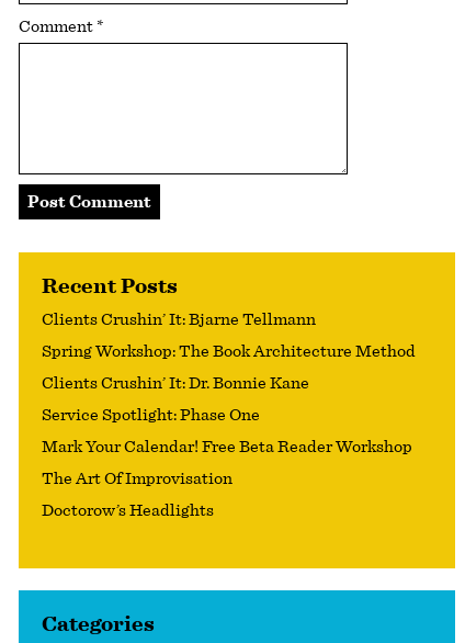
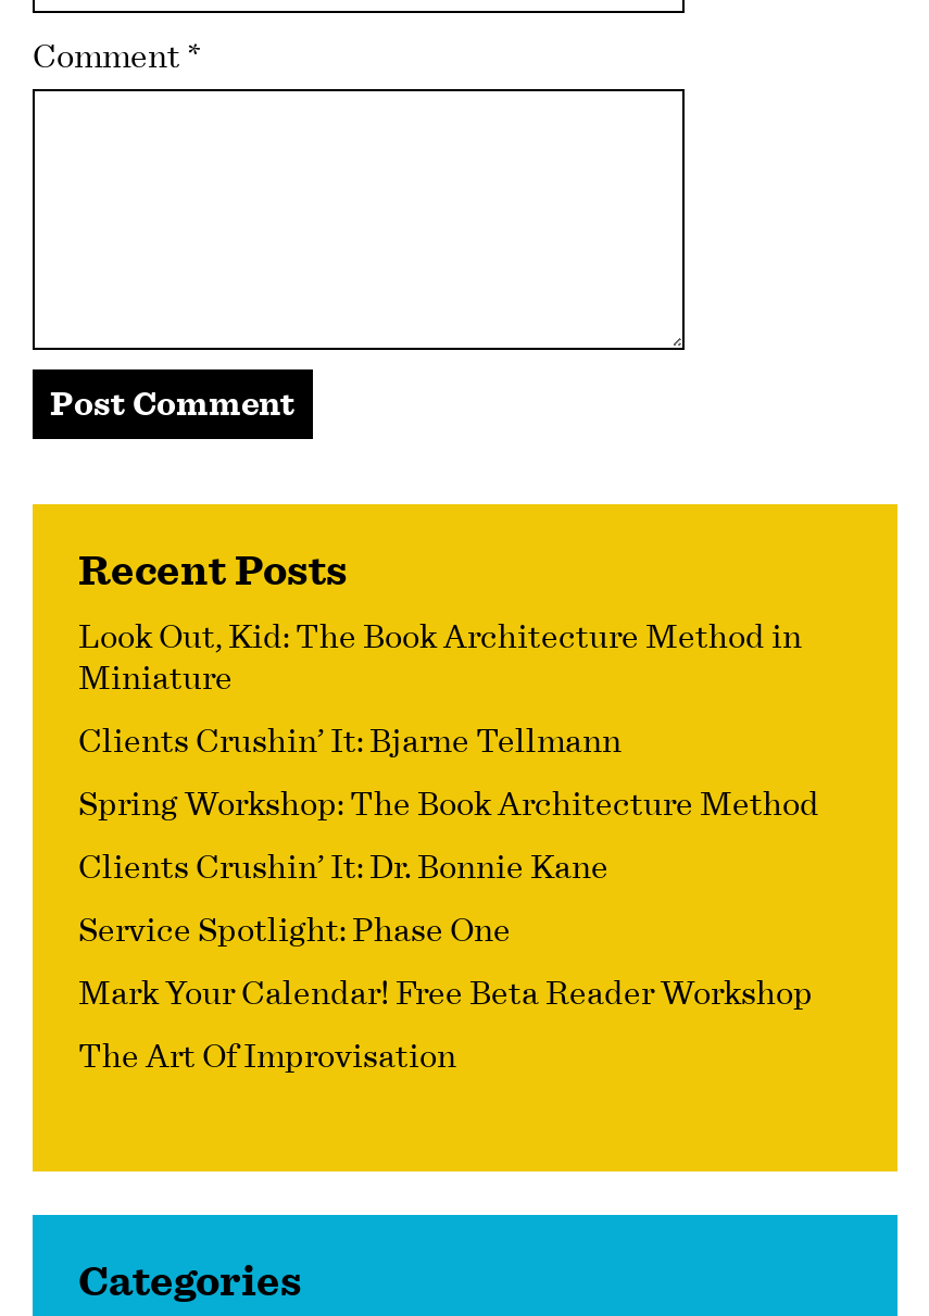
+ Look Out, Kid: The Book Architecture Method in
+ Miniature

moved down: Clients Crushin’ It: Bjarne Tellmann | Spring Workshop: The Book Architecture Method | Clients Crushin’ It: Dr. Bonnie Kane | Service Spotlight: Phase One | Mark Your Calendar! Free Beta Reader Workshop | The Art Of Improvisation

- Doctorow’s Headlights
